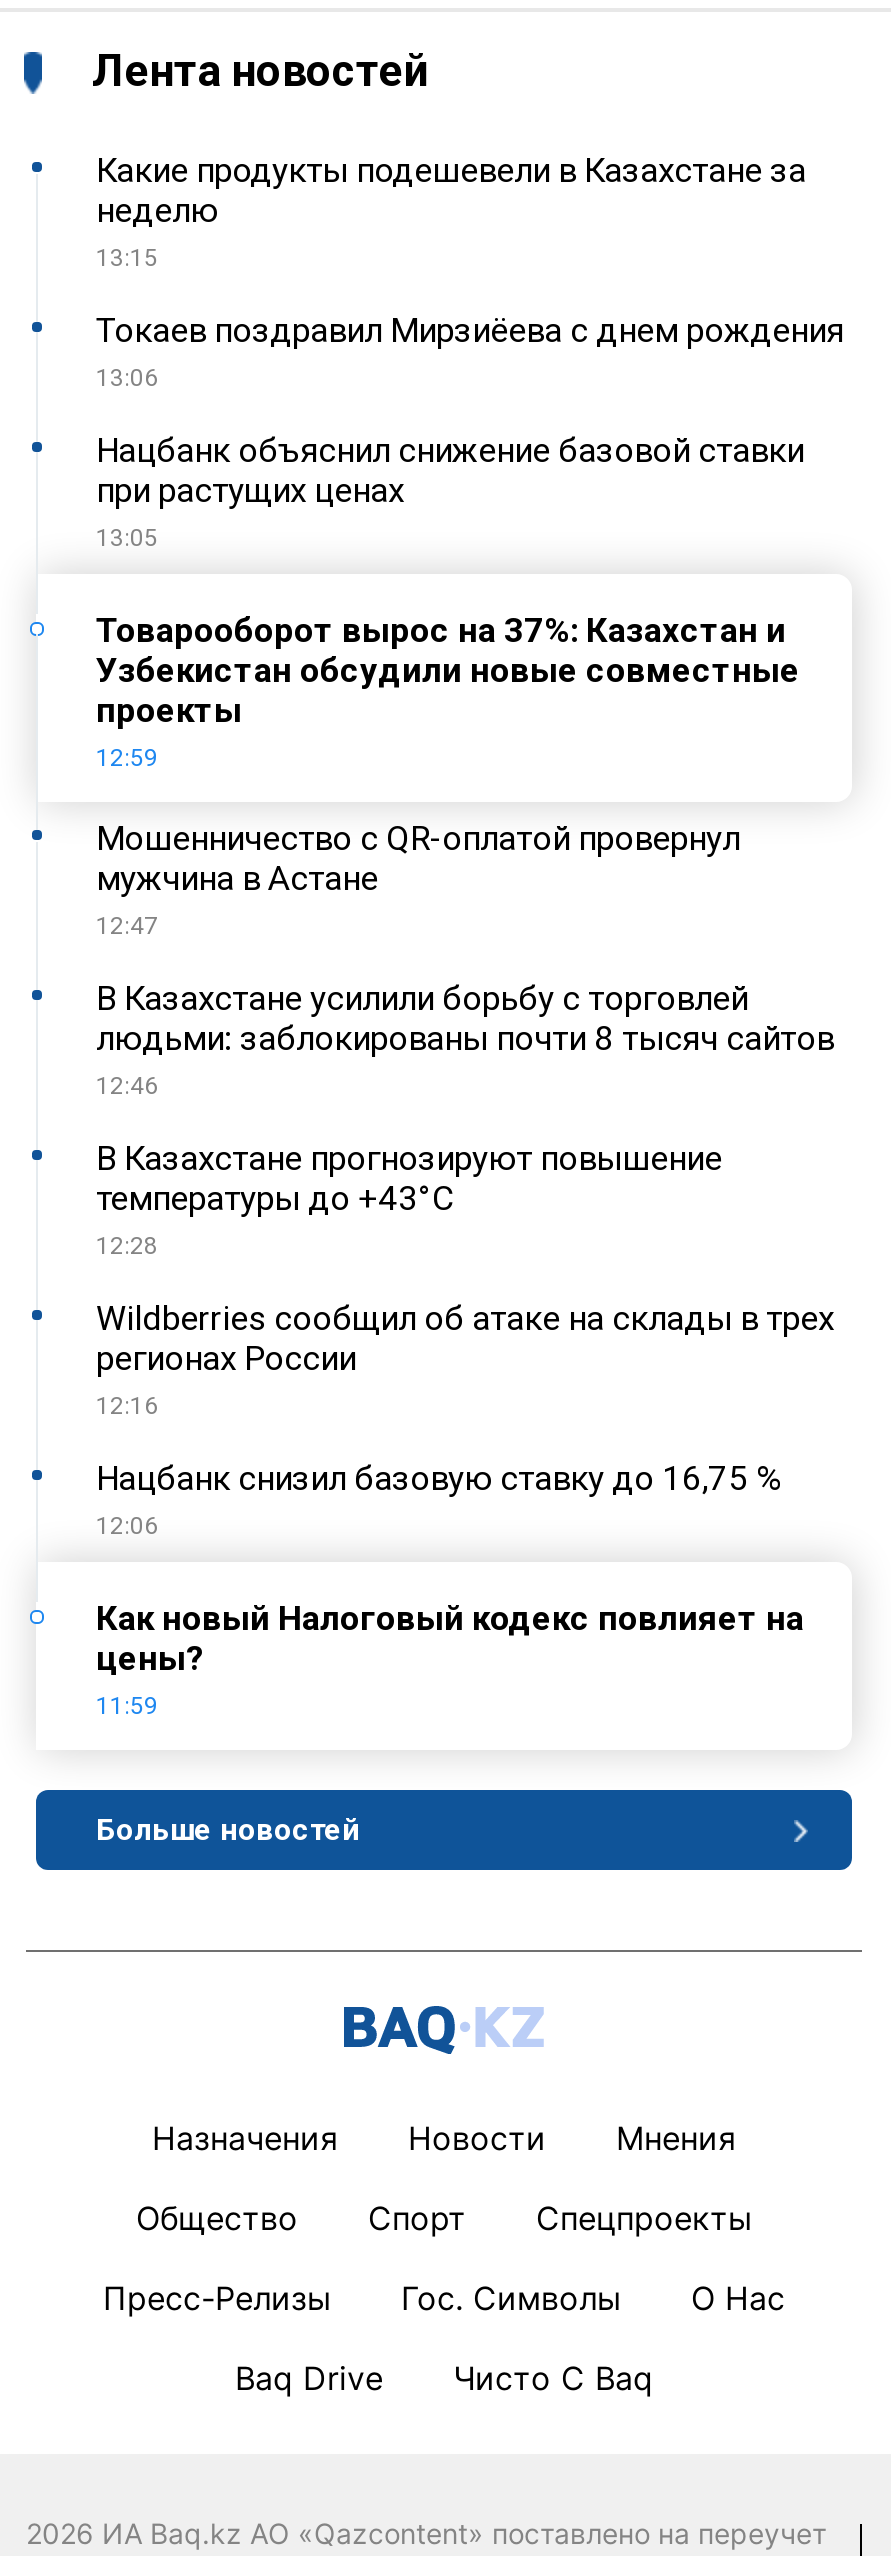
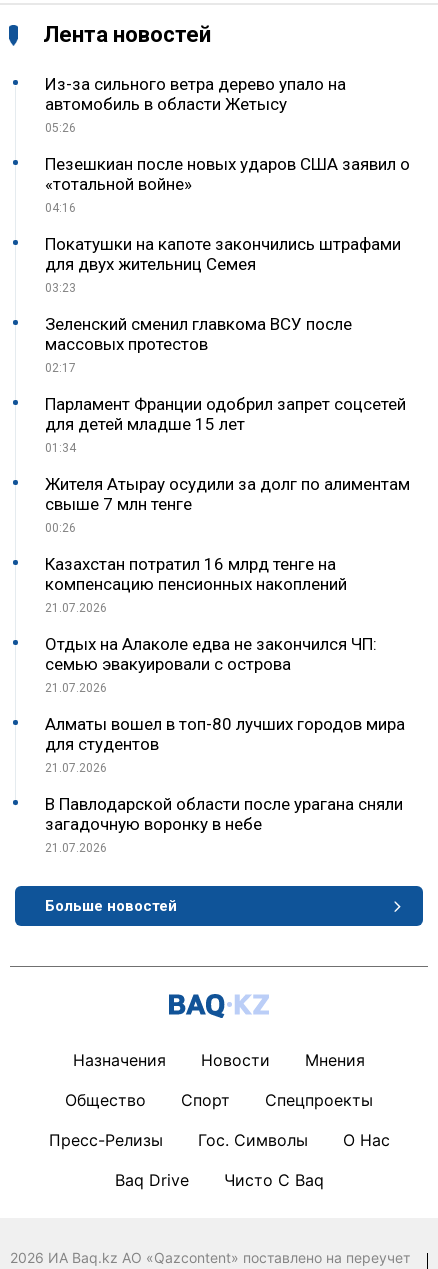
- Какие продукты подешевели в Казахстане за
- неделю
- 13:15
+ Из-за сильного ветра дерево упало на
+ автомобиль в области Жетысу
+ 05:26

- Токаев поздравил Мирзиёева с днем рождения
- 13:06
+ Пезешкиан после новых ударов США заявил о
+ «тотальной войне»
+ 04:16

- Нацбанк объяснил снижение базовой ставки
- при растущих ценах
- 13:05
+ Покатушки на капоте закончились штрафами
+ для двух жительниц Семея
+ 03:23

- Товарооборот вырос на 37%: Казахстан и
- Узбекистан обсудили новые совместные
- проекты
- 12:59
+ Зеленский сменил главкома ВСУ после
+ массовых протестов
+ 02:17

- Мошенничество с QR-оплатой провернул
- мужчина в Астане
- 12:47
+ Парламент Франции одобрил запрет соцсетей
+ для детей младше 15 лет
+ 01:34

- В Казахстане усилили борьбу с торговлей
- людьми: заблокированы почти 8 тысяч сайтов
- 12:46
+ Жителя Атырау осудили за долг по алиментам
+ свыше 7 млн тенге
+ 00:26

- В Казахстане прогнозируют повышение
- температуры до +43°C
- 12:28
+ Казахстан потратил 16 млрд тенге на
+ компенсацию пенсионных накоплений
+ 21.07.2026

- Wildberries сообщил об атаке на склады в трех
- регионах России
- 12:16
+ Отдых на Алаколе едва не закончился ЧП:
+ семью эвакуировали с острова
+ 21.07.2026

- Нацбанк снизил базовую ставку до 16,75 %
- 12:06
+ Алматы вошел в топ-80 лучших городов мира
+ для студентов
+ 21.07.2026

- Как новый Налоговый кодекс повлияет на
- цены?
- 11:59
+ В Павлодарской области после урагана сняли
+ загадочную воронку в небе
+ 21.07.2026
